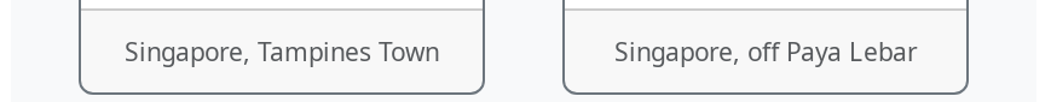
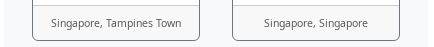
- Singapore, off Paya Lebar
+ Singapore, Singapore
